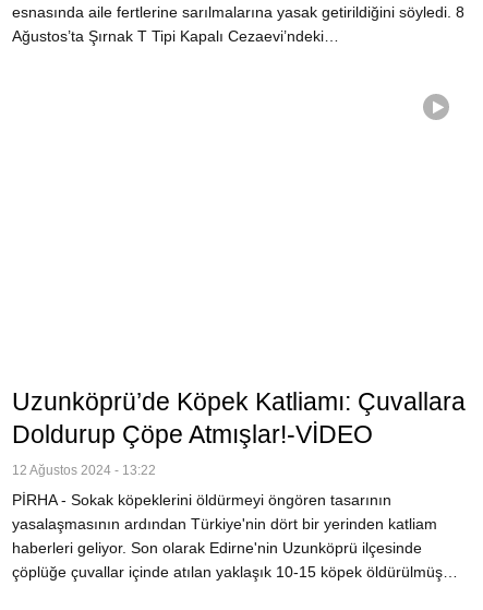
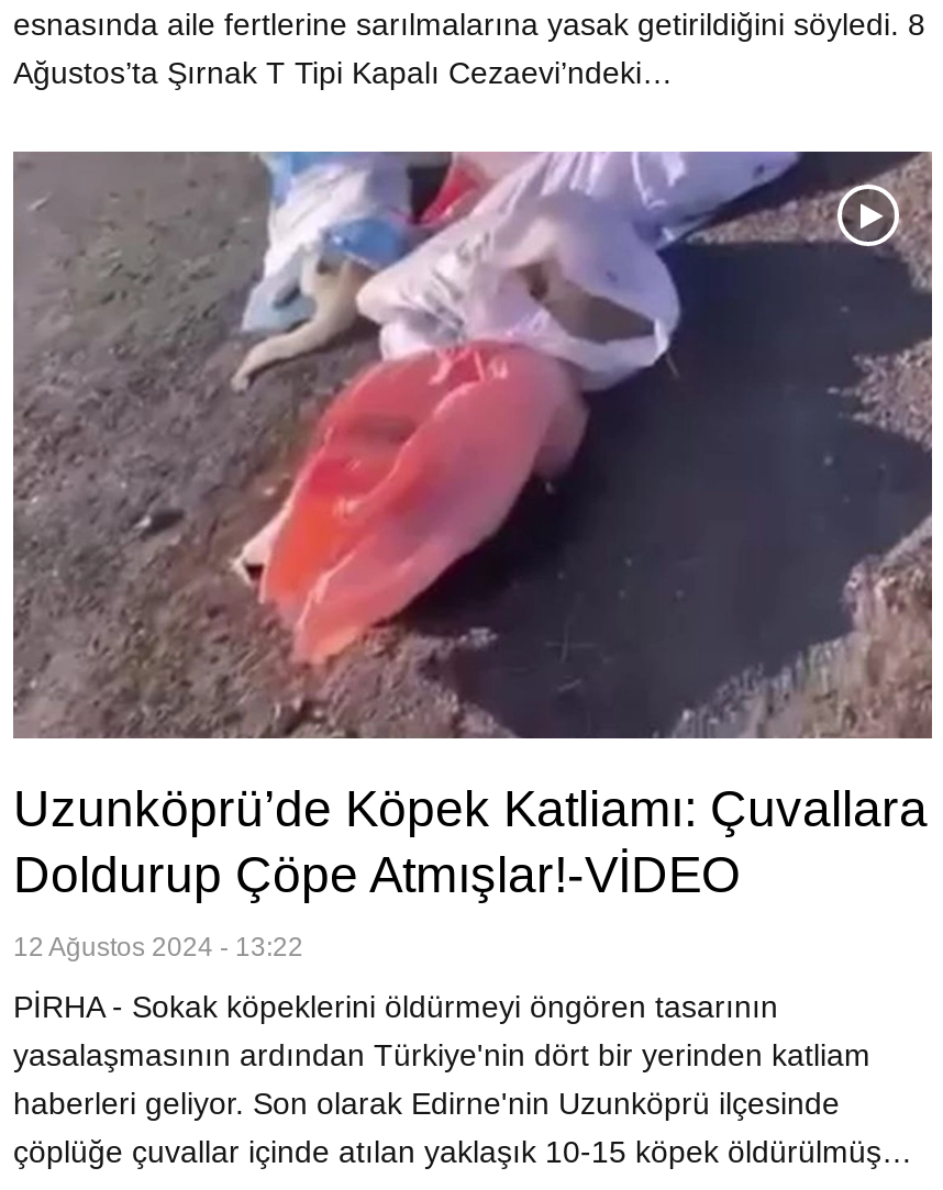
+ [image]
